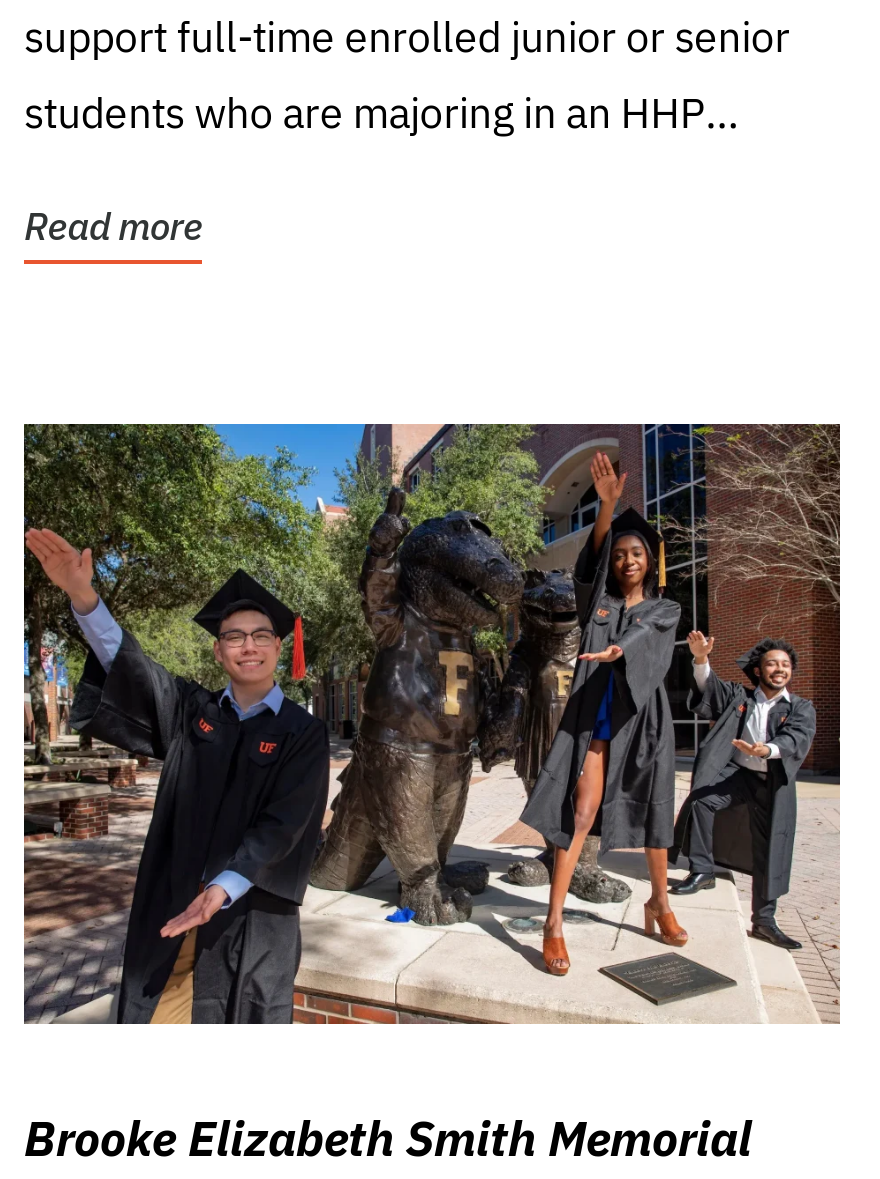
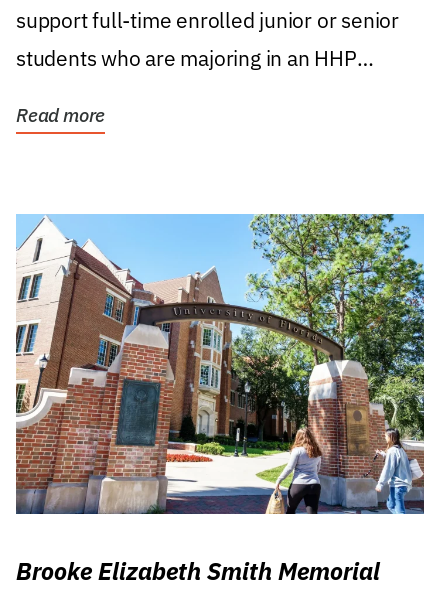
- [image]
+ [image]
